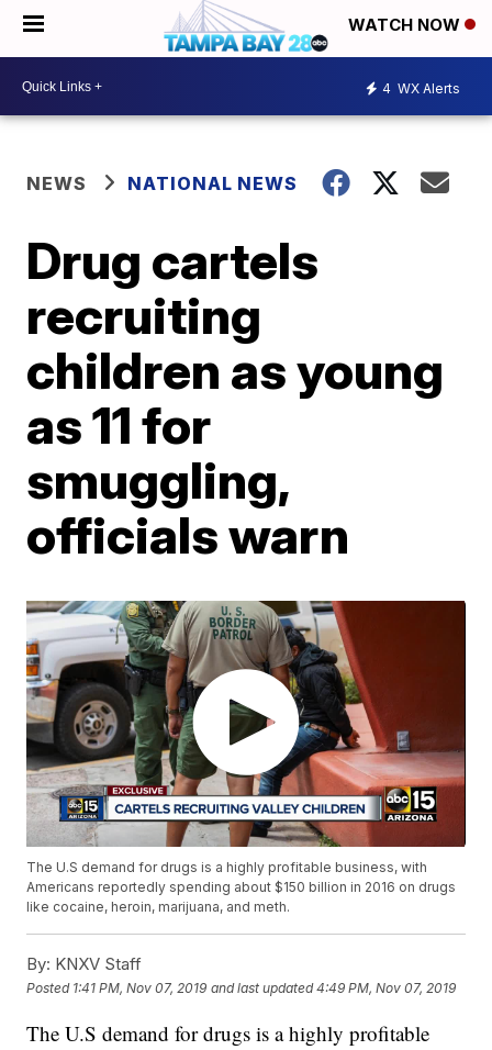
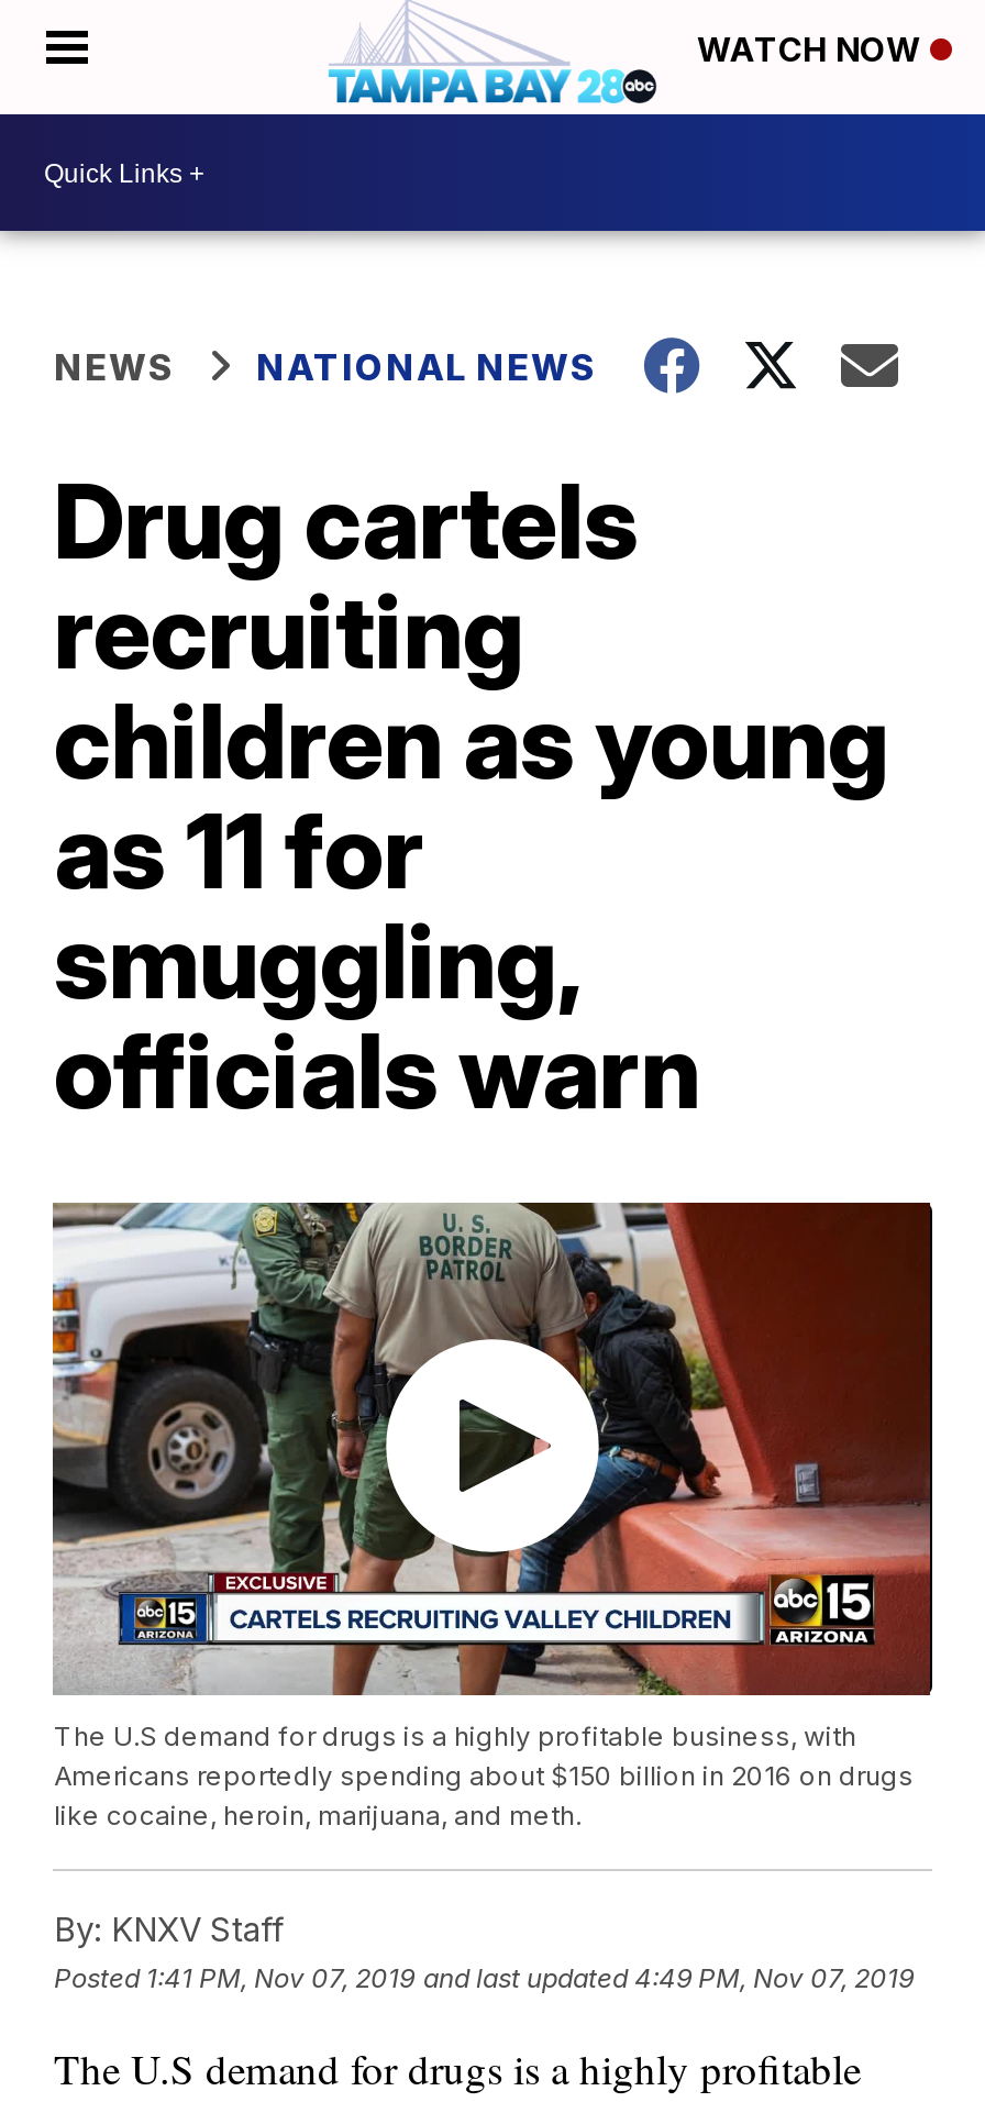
- 4 WX Alerts
